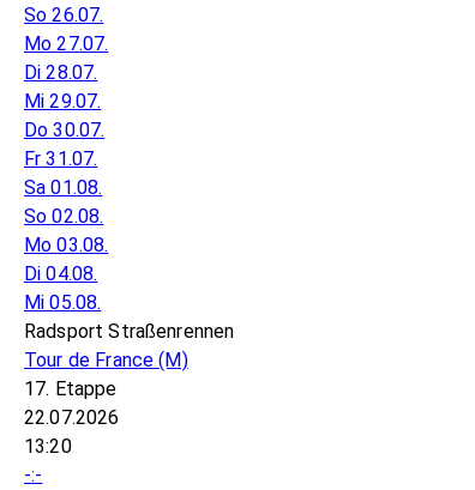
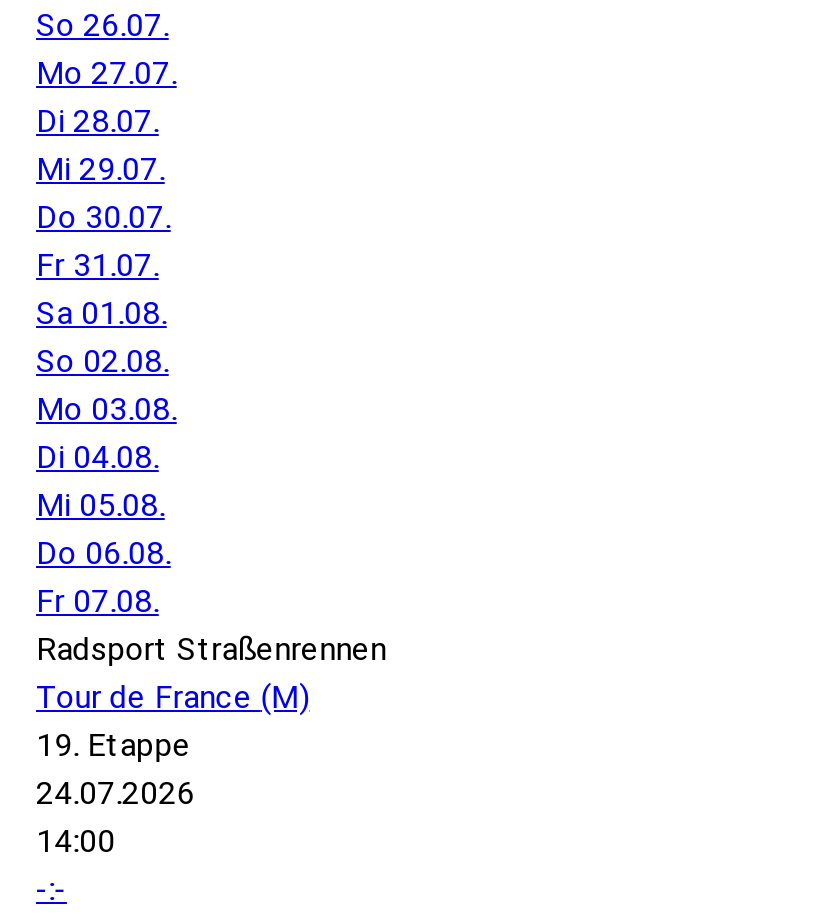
+ Do 06.08.
+ Fr 07.08.

- 17. Etappe
+ 19. Etappe

- 22.07.2026
+ 24.07.2026

- 13:20
+ 14:00
